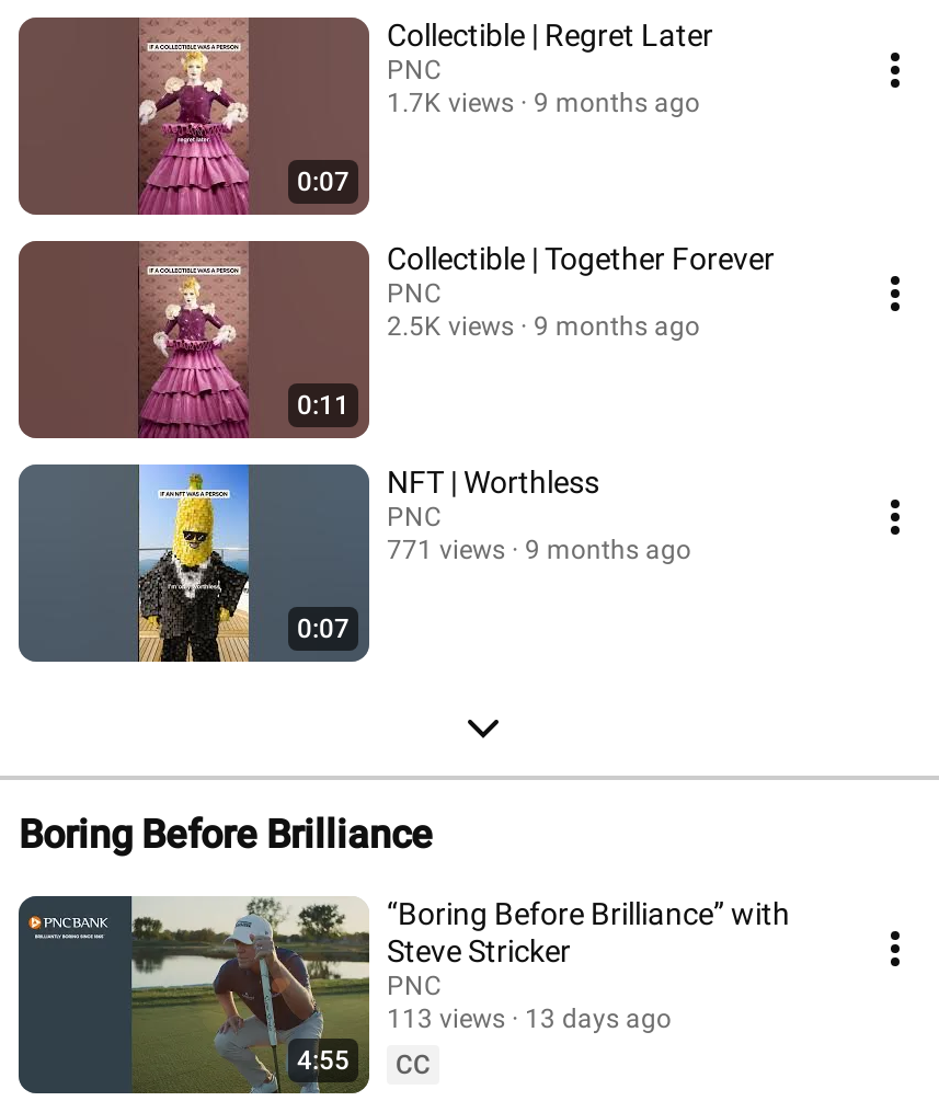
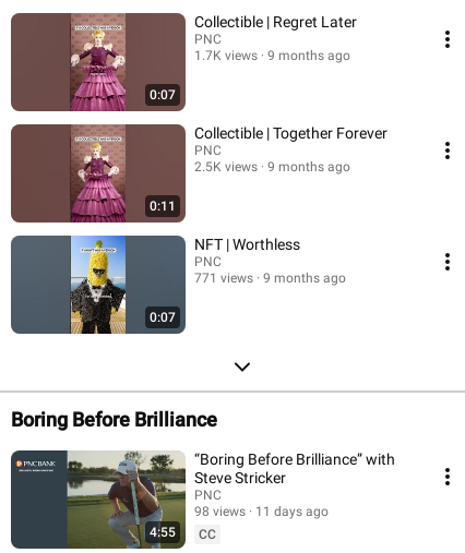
- 113 views
+ 98 views

- 13 days ago
+ 11 days ago
